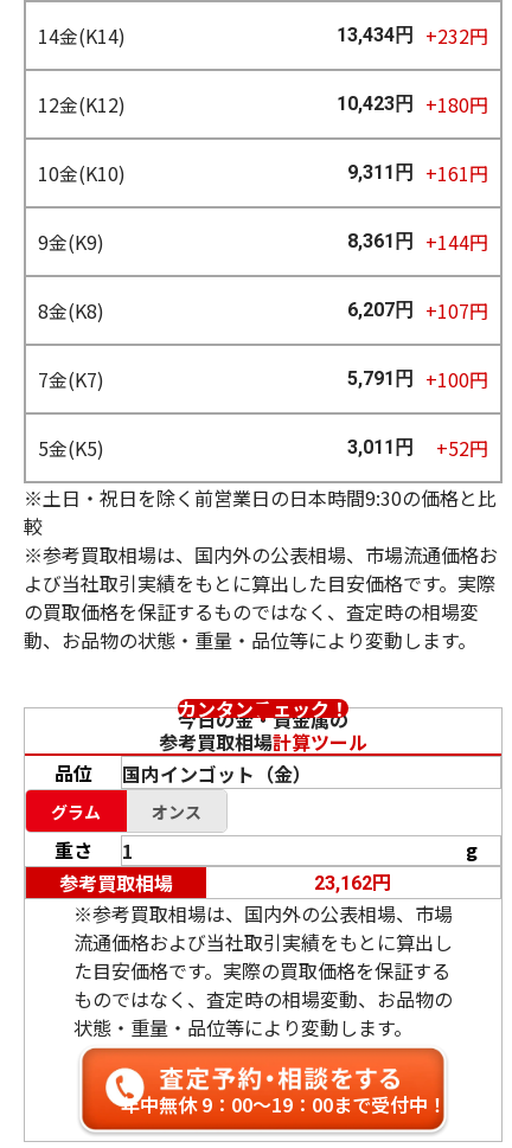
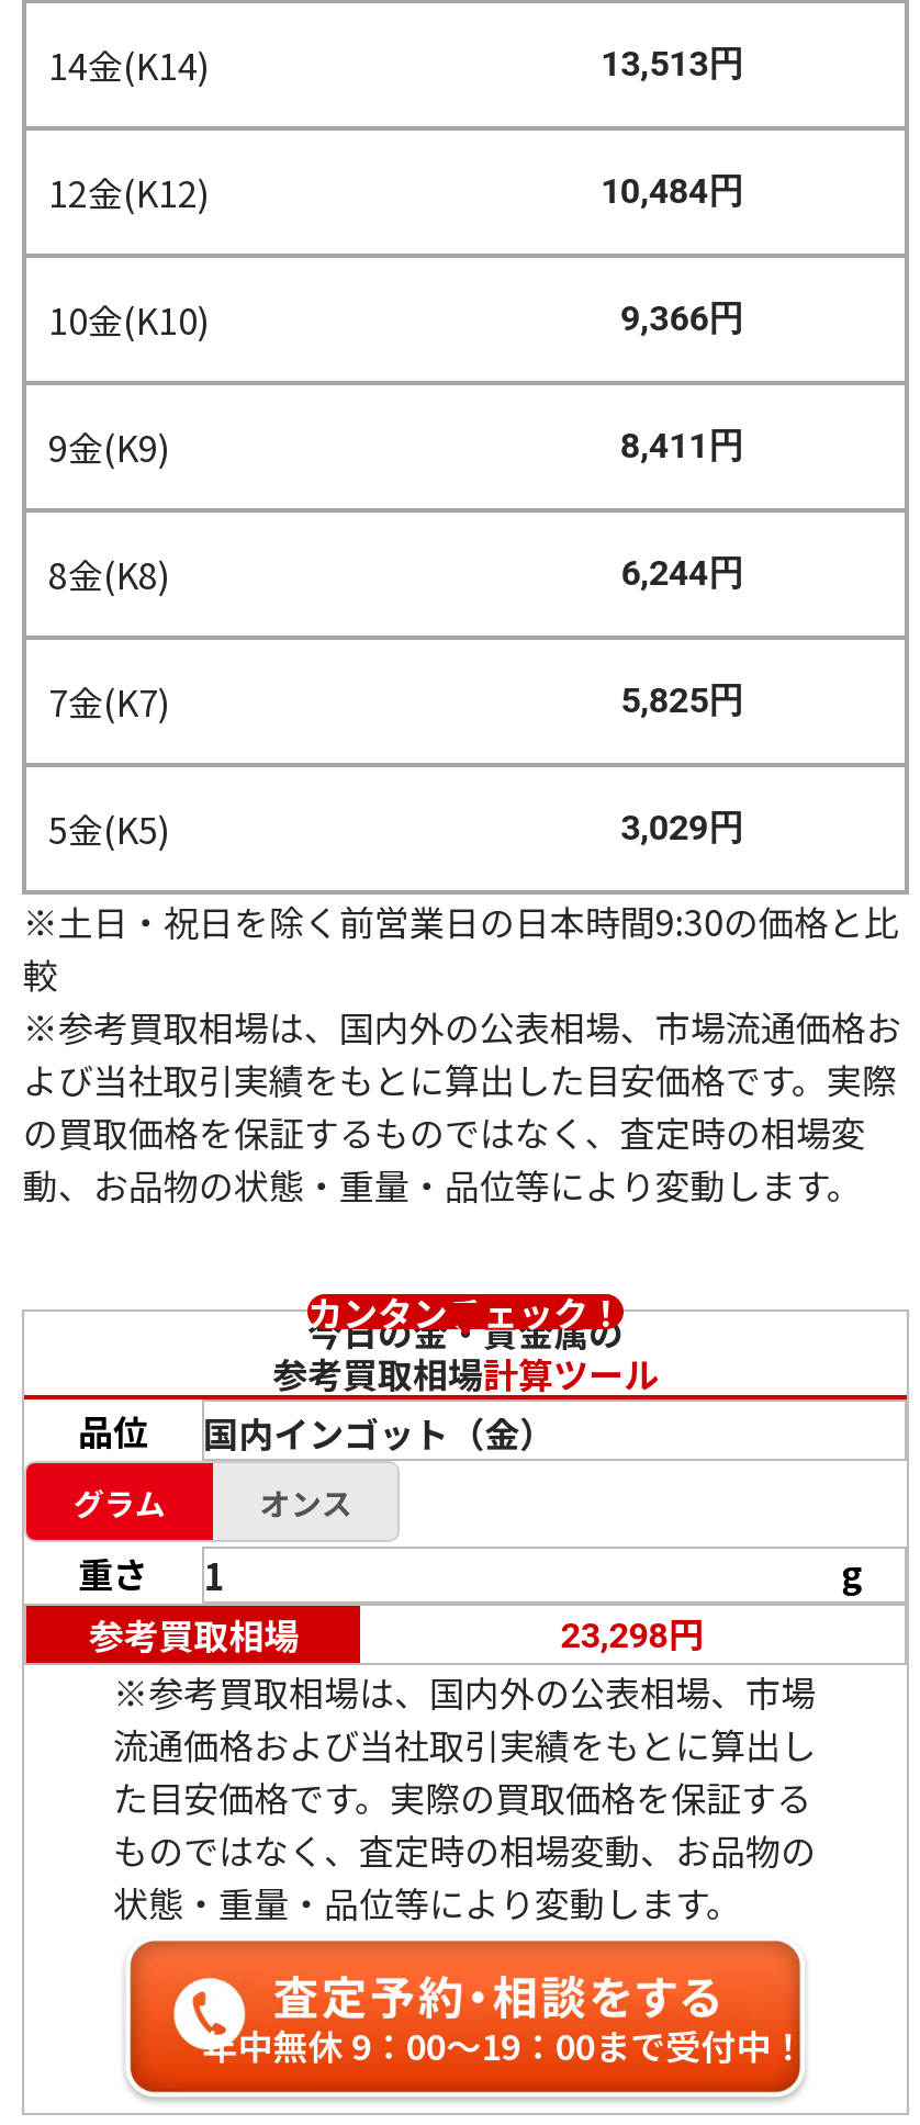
- 13,434円 +232円
+ 13,513円

- 10,423円 +180円
+ 10,484円

- 9,311円 +161円
+ 9,366円

- 8,361円 +144円
+ 8,411円

- 6,207円 +107円
+ 6,244円

- 5,791円 +100円
+ 5,825円

- 3,011円
- +52円
+ 3,029円

- 23,162円
+ 23,298円
